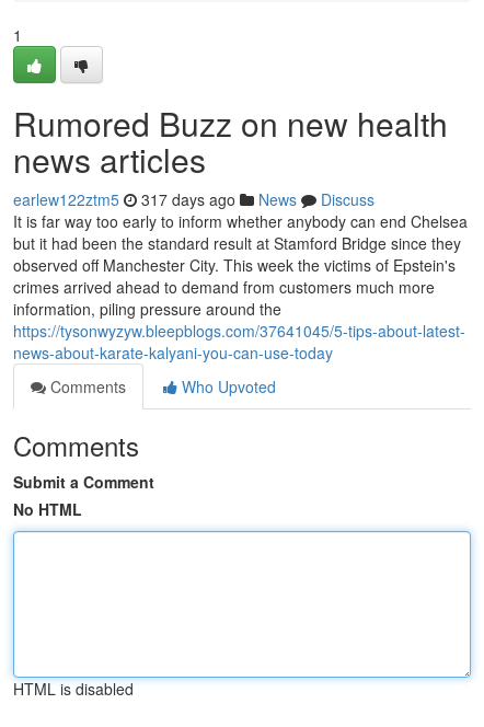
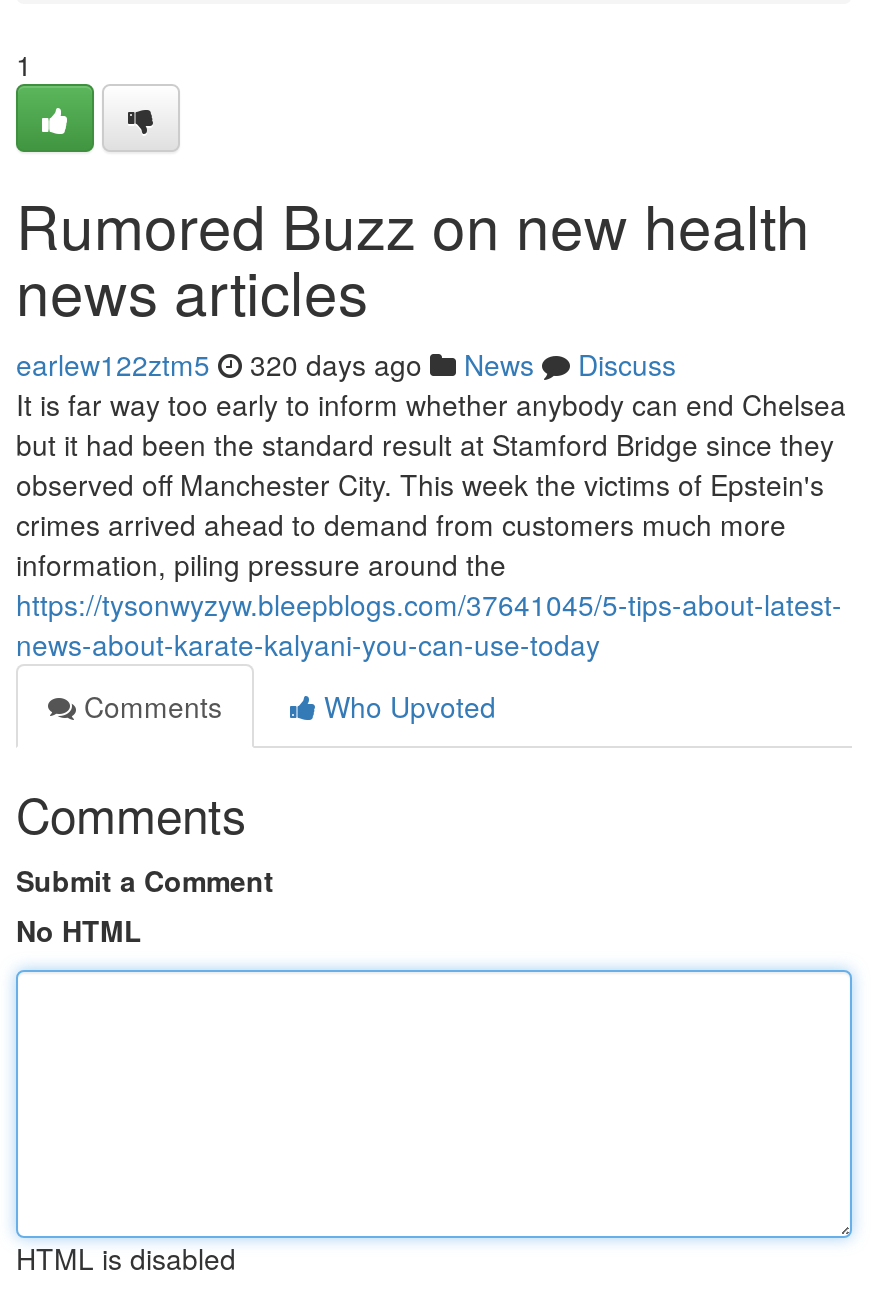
- earlew122ztm5 317 days ago News Discuss
+ earlew122ztm5 320 days ago News Discuss
